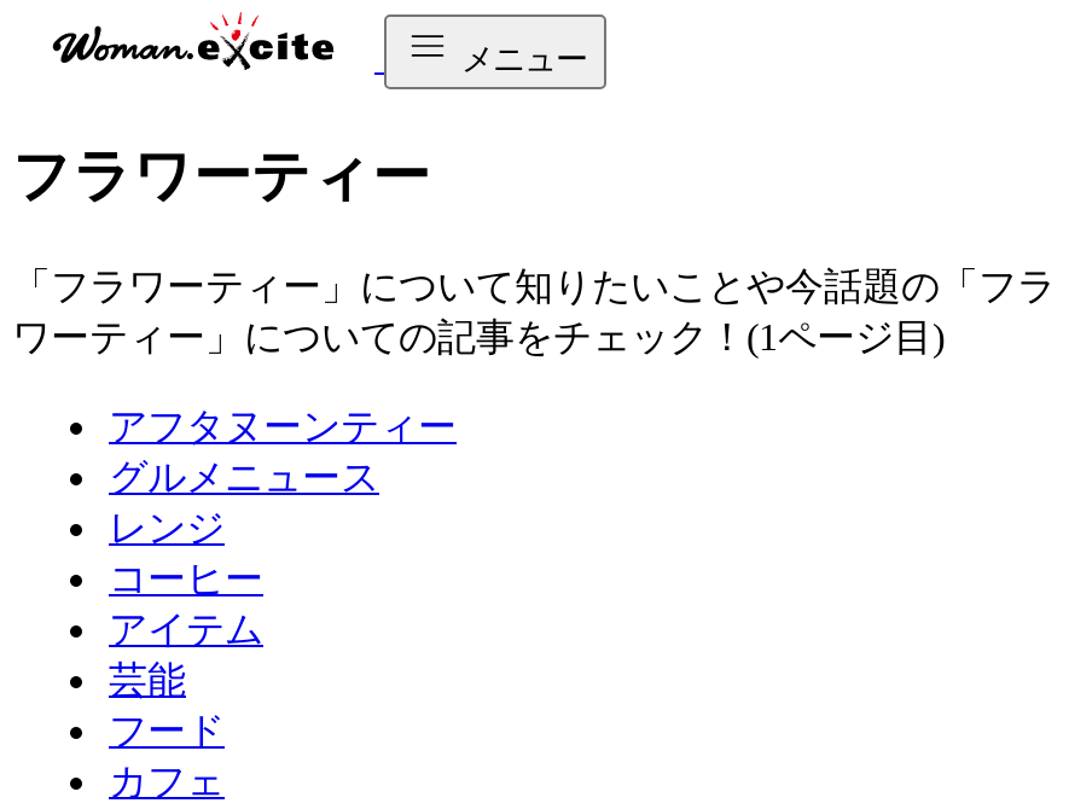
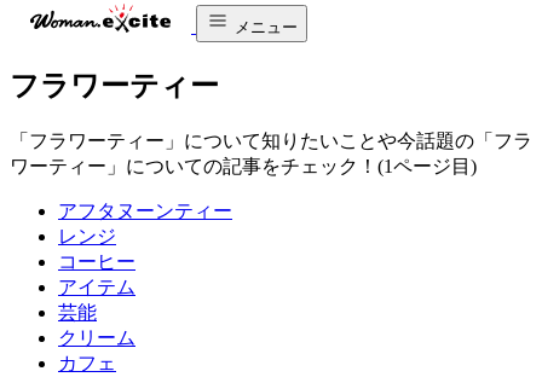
- グルメニュース

- フード
+ クリーム
